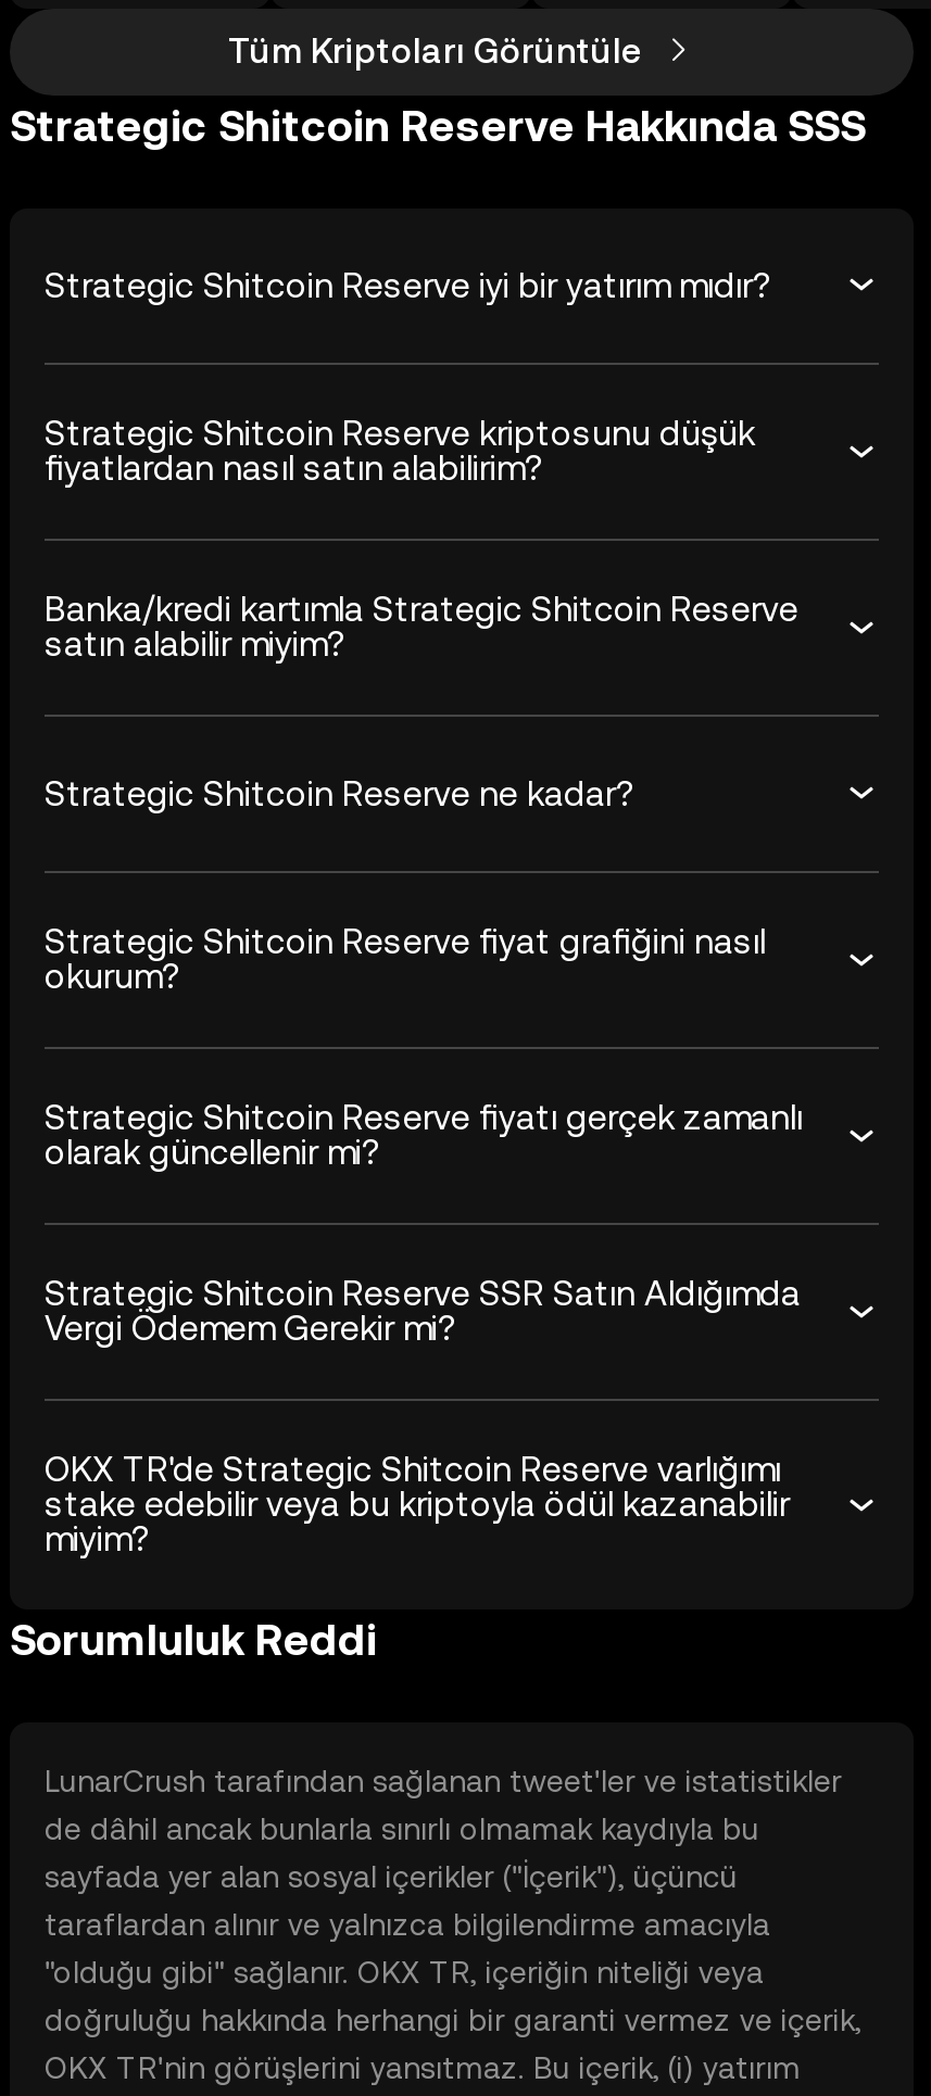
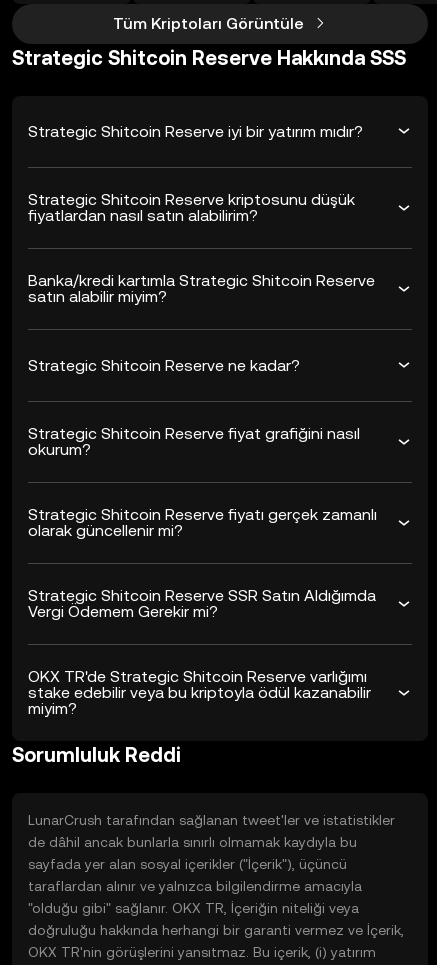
- "olduğu gibi" sağlanır. OKX TR, içeriğin niteliği veya
+ "olduğu gibi" sağlanır. OKX TR, İçeriğin niteliği veya

- doğruluğu hakkında herhangi bir garanti vermez ve içerik,
+ doğruluğu hakkında herhangi bir garanti vermez ve İçerik,
